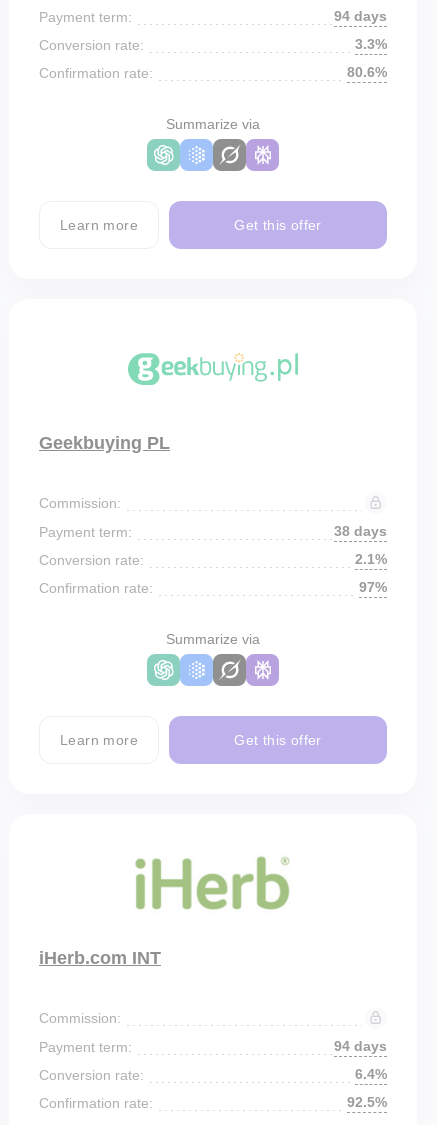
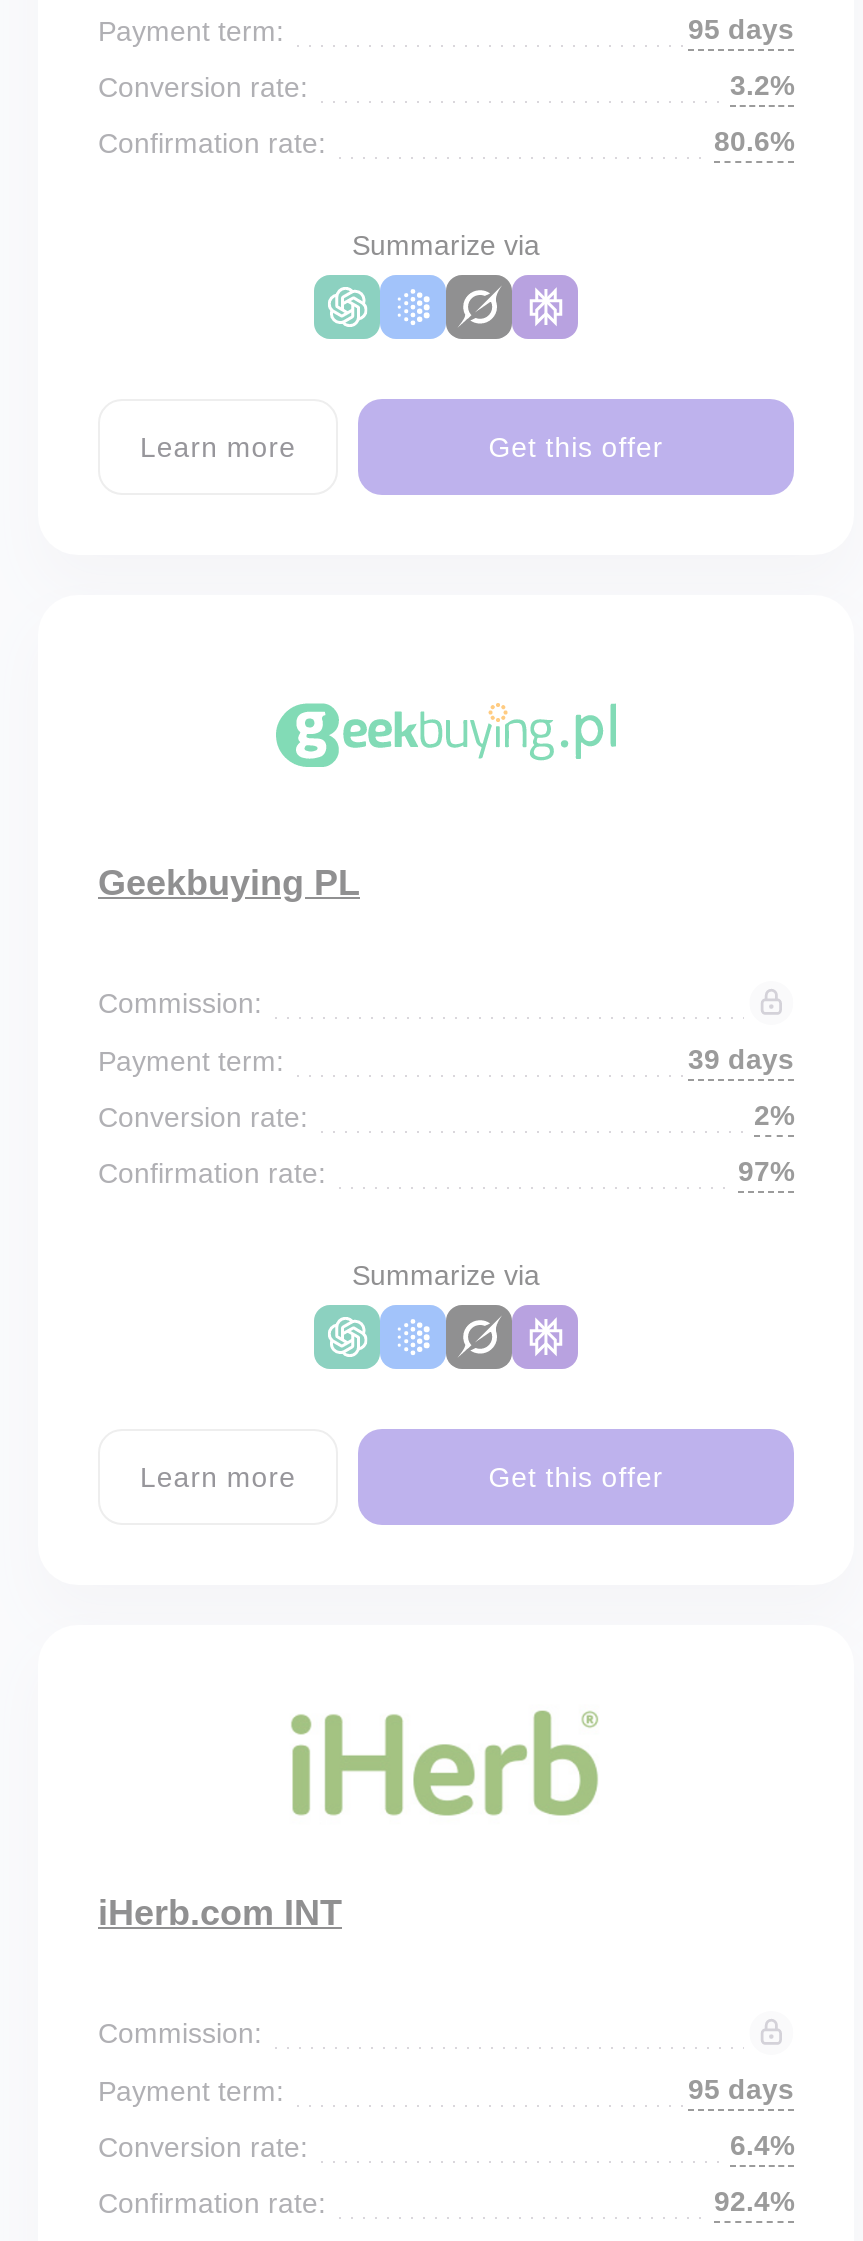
- 94 days
+ 95 days

- 3.3%
+ 3.2%

- 38 days
+ 39 days

- 2.1%
+ 2%

- 94 days
+ 95 days

- 92.5%
+ 92.4%
